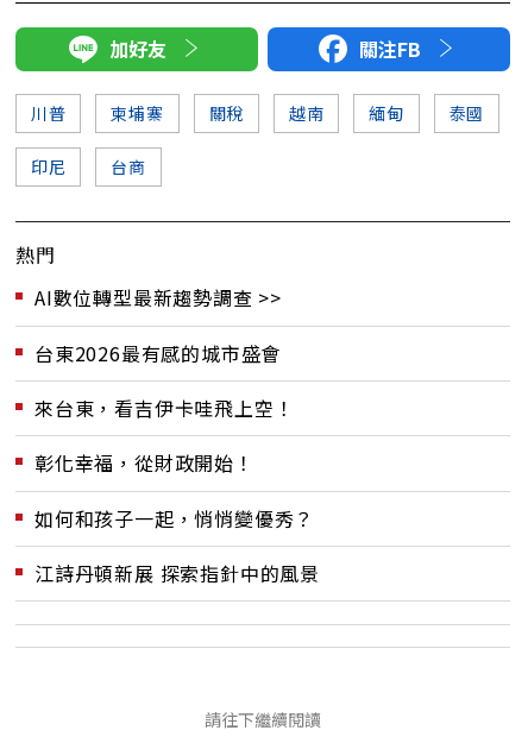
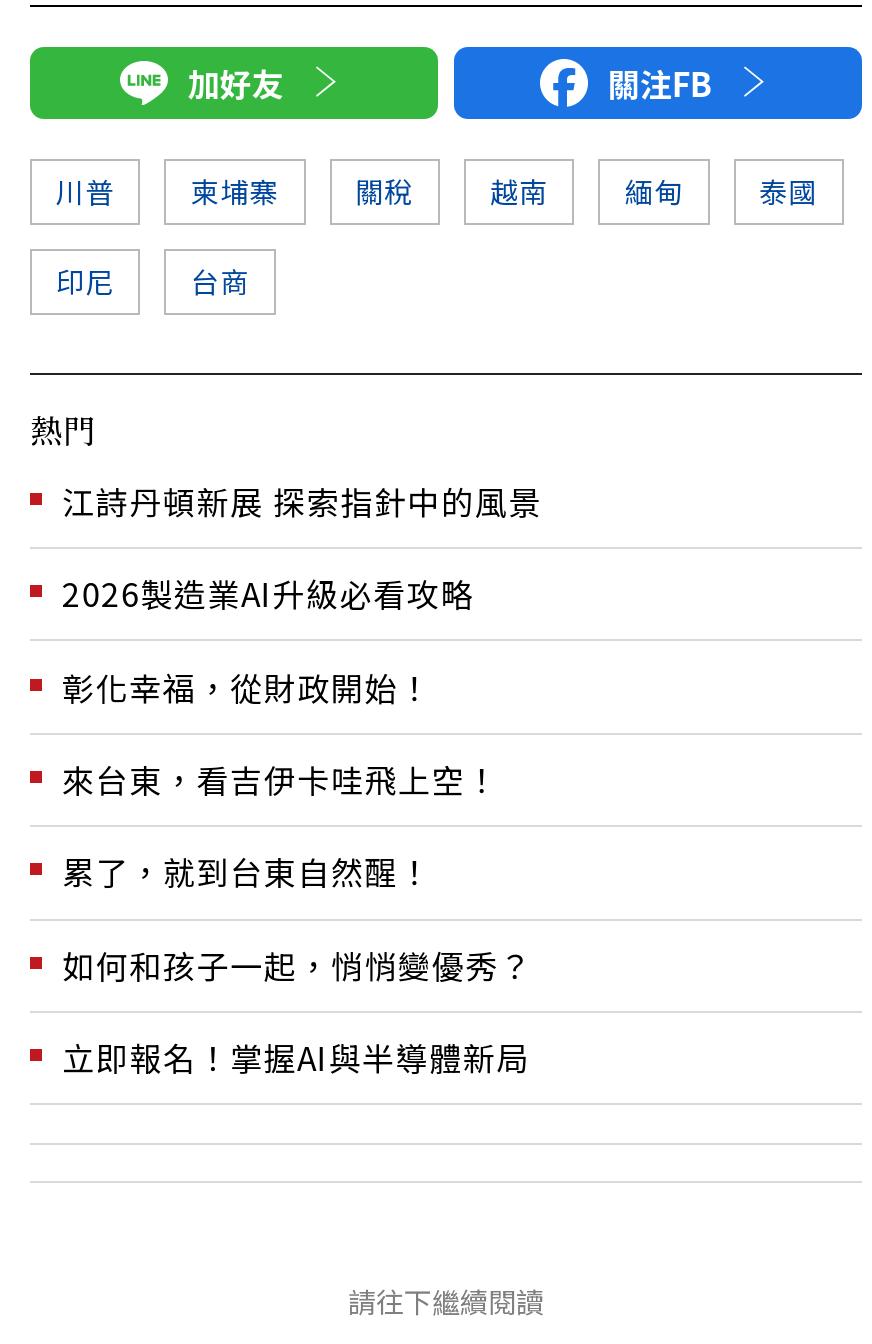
- AI數位轉型最新趨勢調查 >>
- 台東2026最有感的城市盛會
+ 2026製造業AI升級必看攻略

+ 累了，就到台東自然醒！

moved up: 彰化幸福，從財政開始！

+ 立即報名！掌握AI與半導體新局

moved up: 江詩丹頓新展 探索指針中的風景
